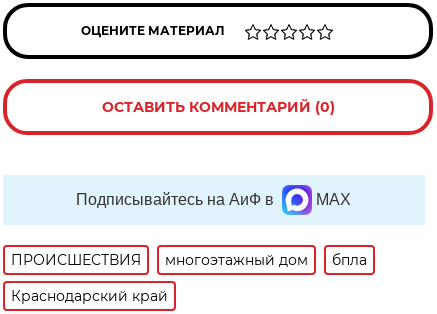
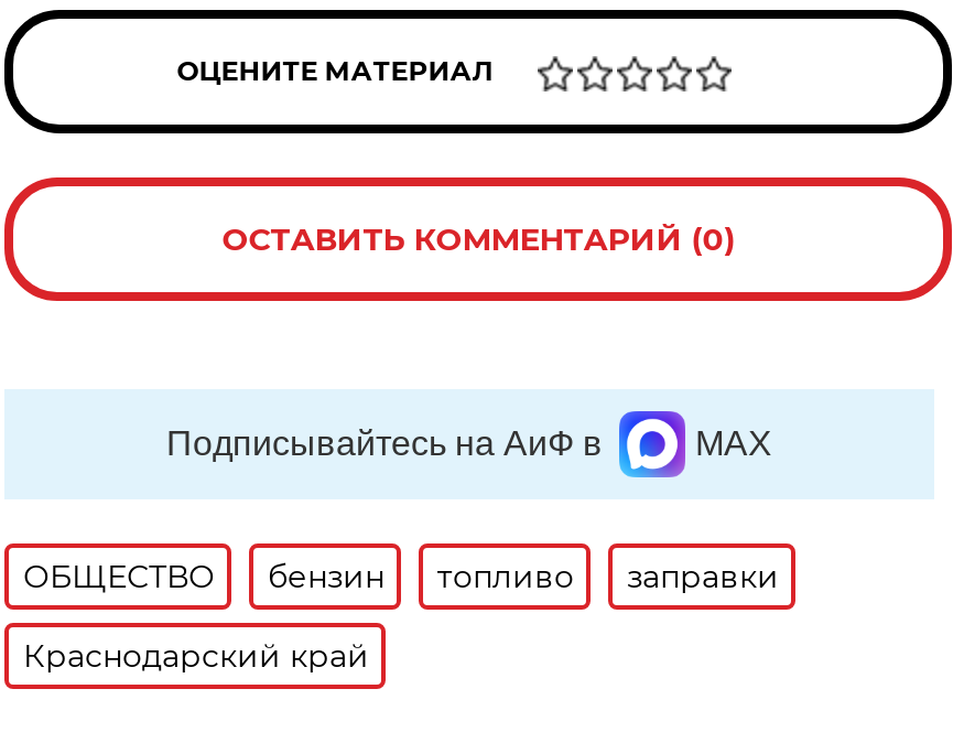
- ПРОИСШЕСТВИЯ
- многоэтажный дом
- бпла
+ ОБЩЕСТВО
+ бензин
+ топливо
+ заправки
